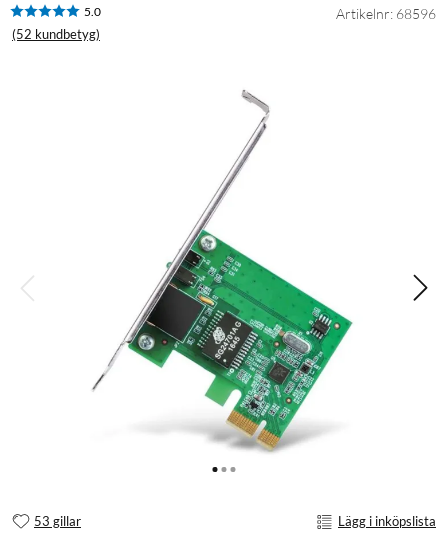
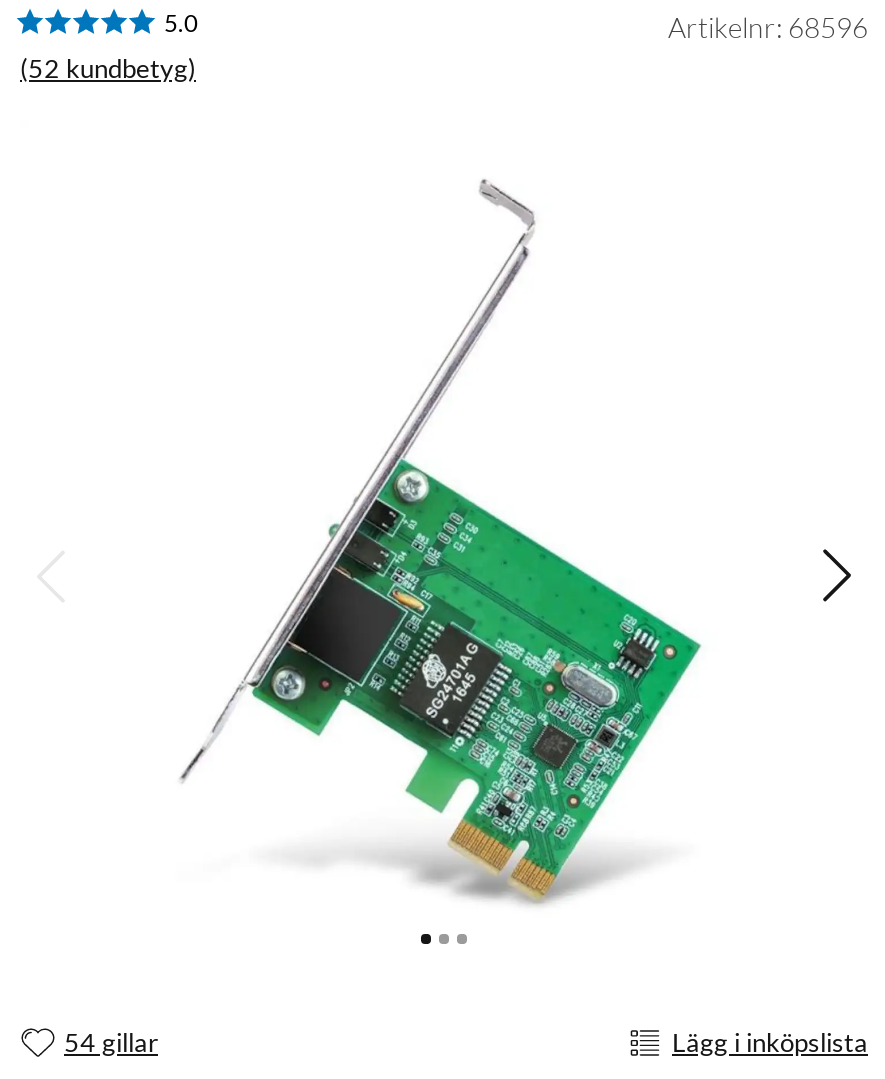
- 53 gillar
+ 54 gillar
